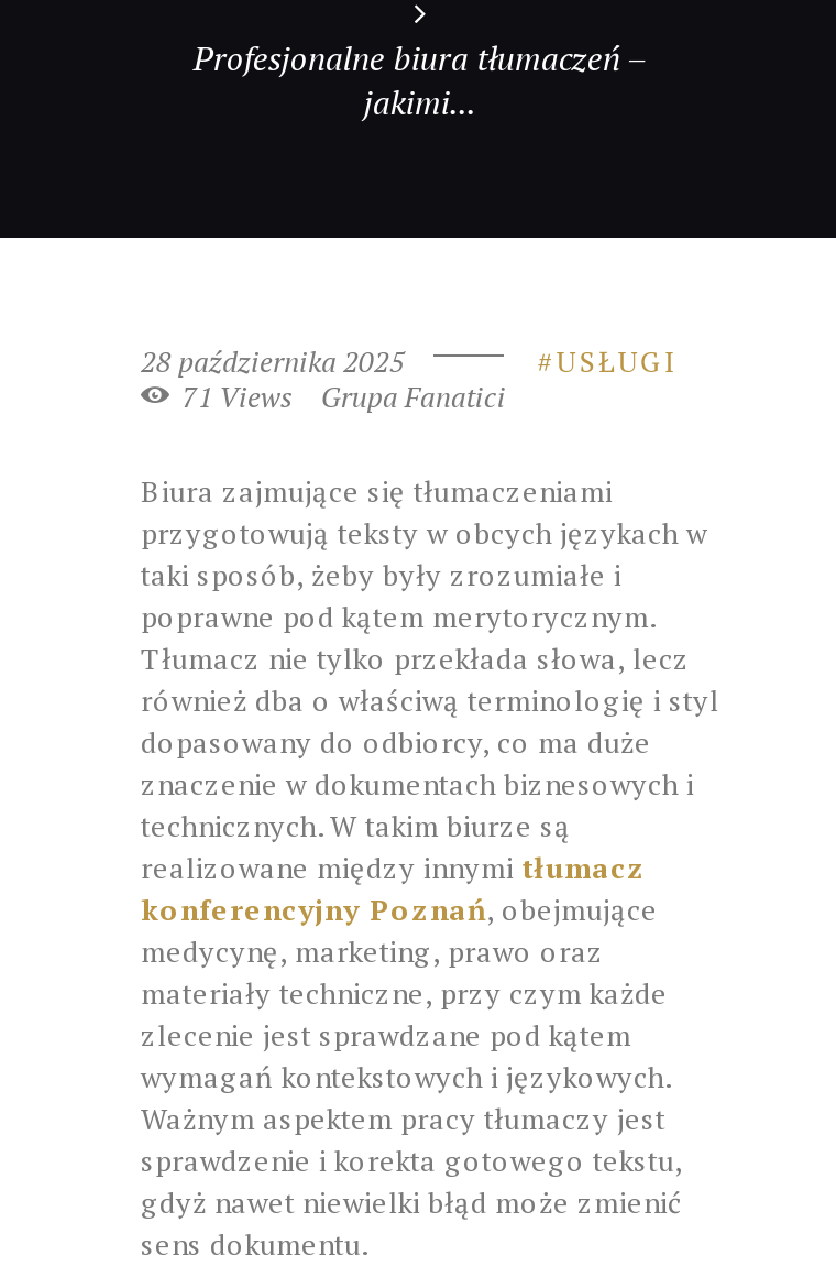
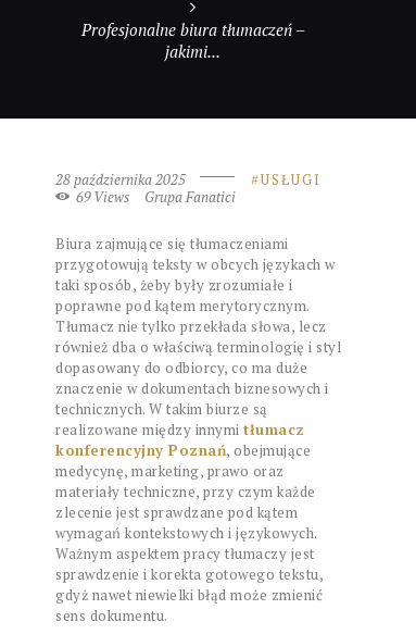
- 71 Views Grupa Fanatici
+ 69 Views Grupa Fanatici
